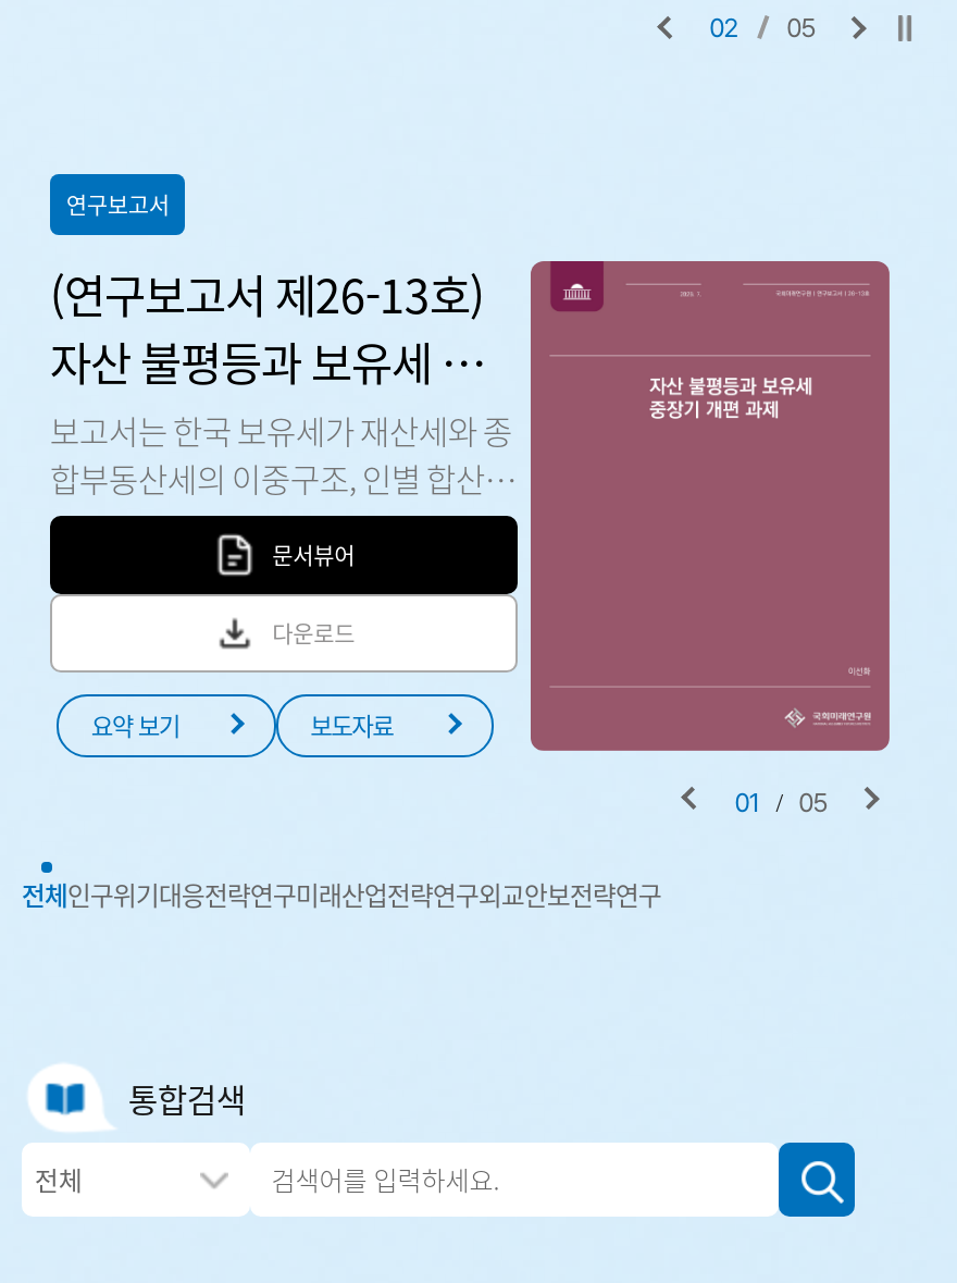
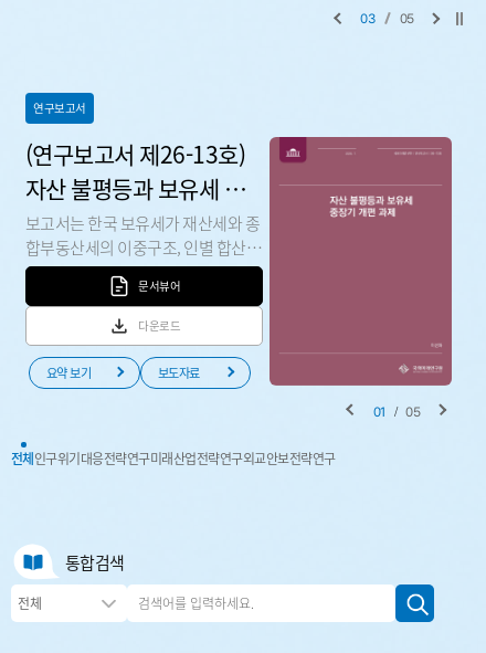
- 02 05
+ 03 05
